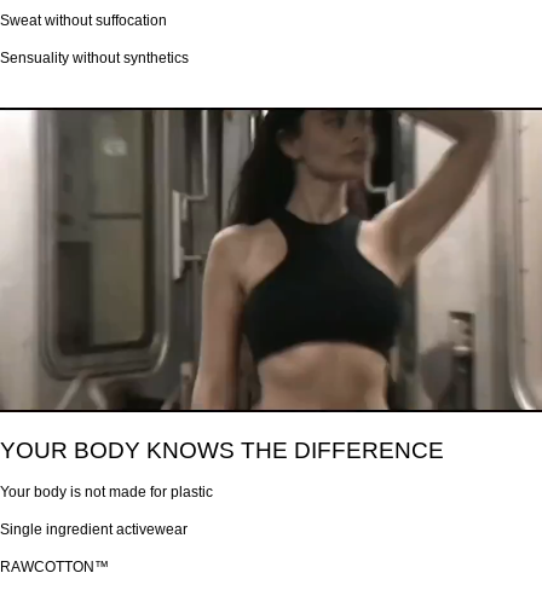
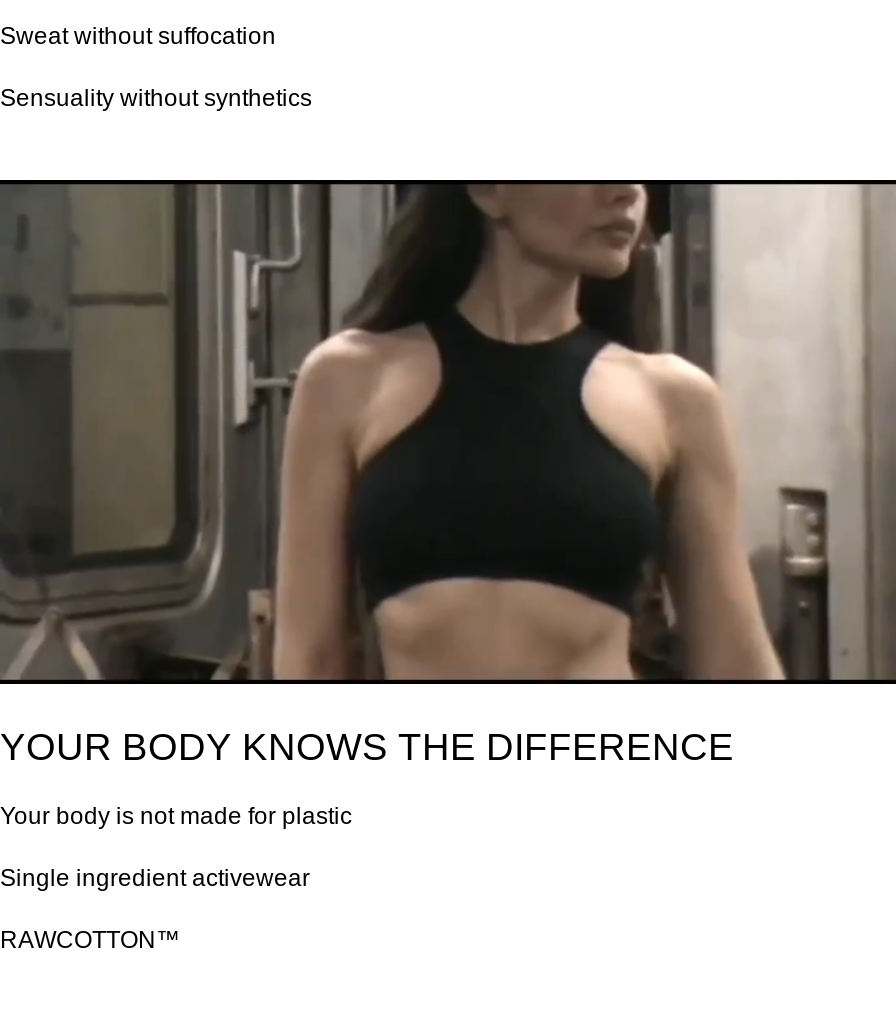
- [image]
+ [image]
